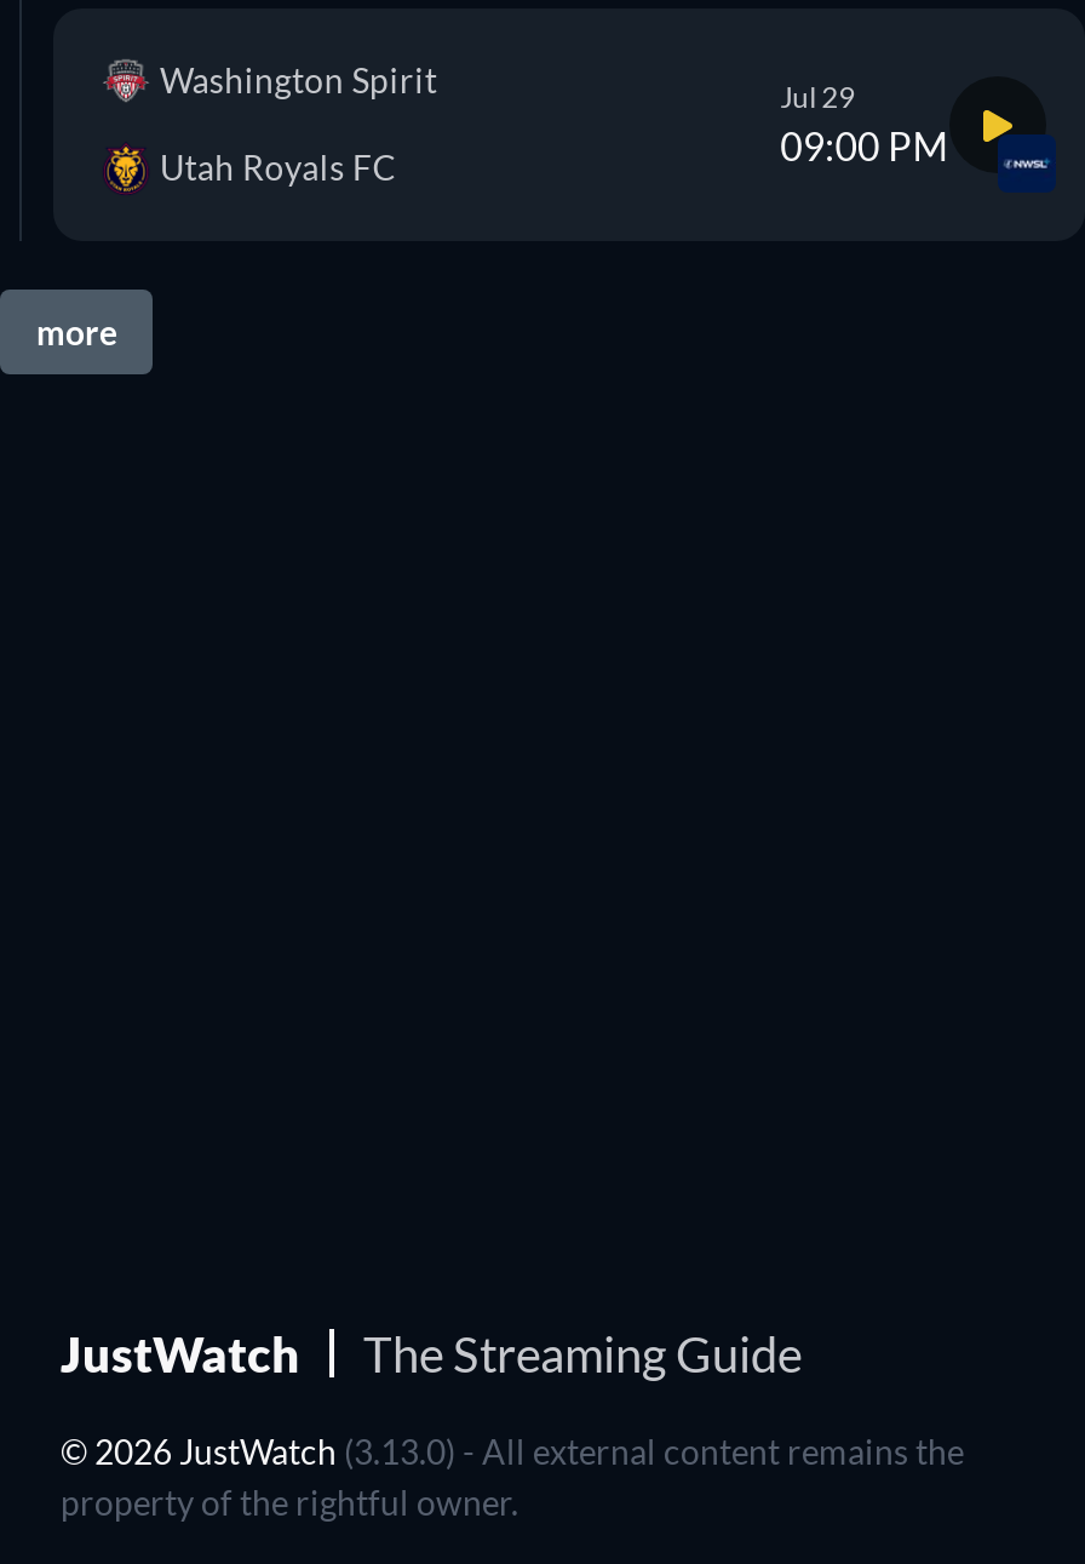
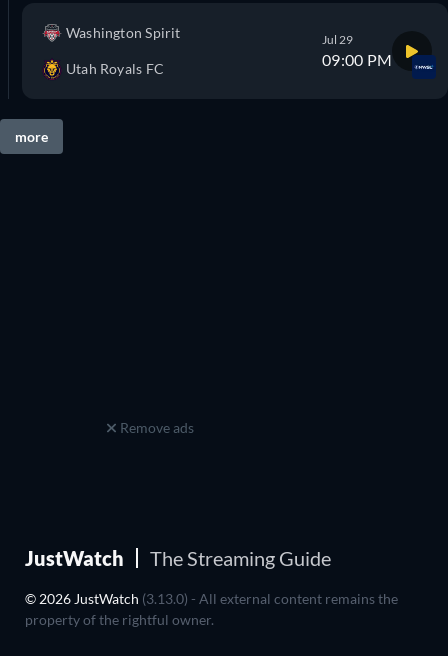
+ Remove ads
